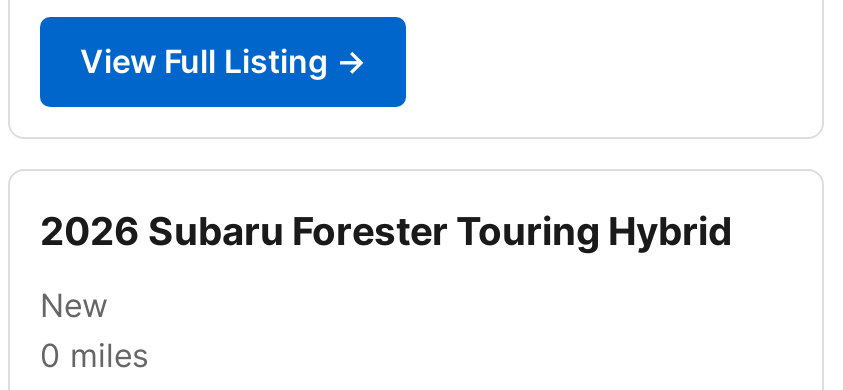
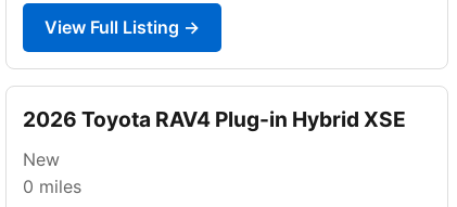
- 2026 Subaru Forester Touring Hybrid
+ 2026 Toyota RAV4 Plug-in Hybrid XSE
